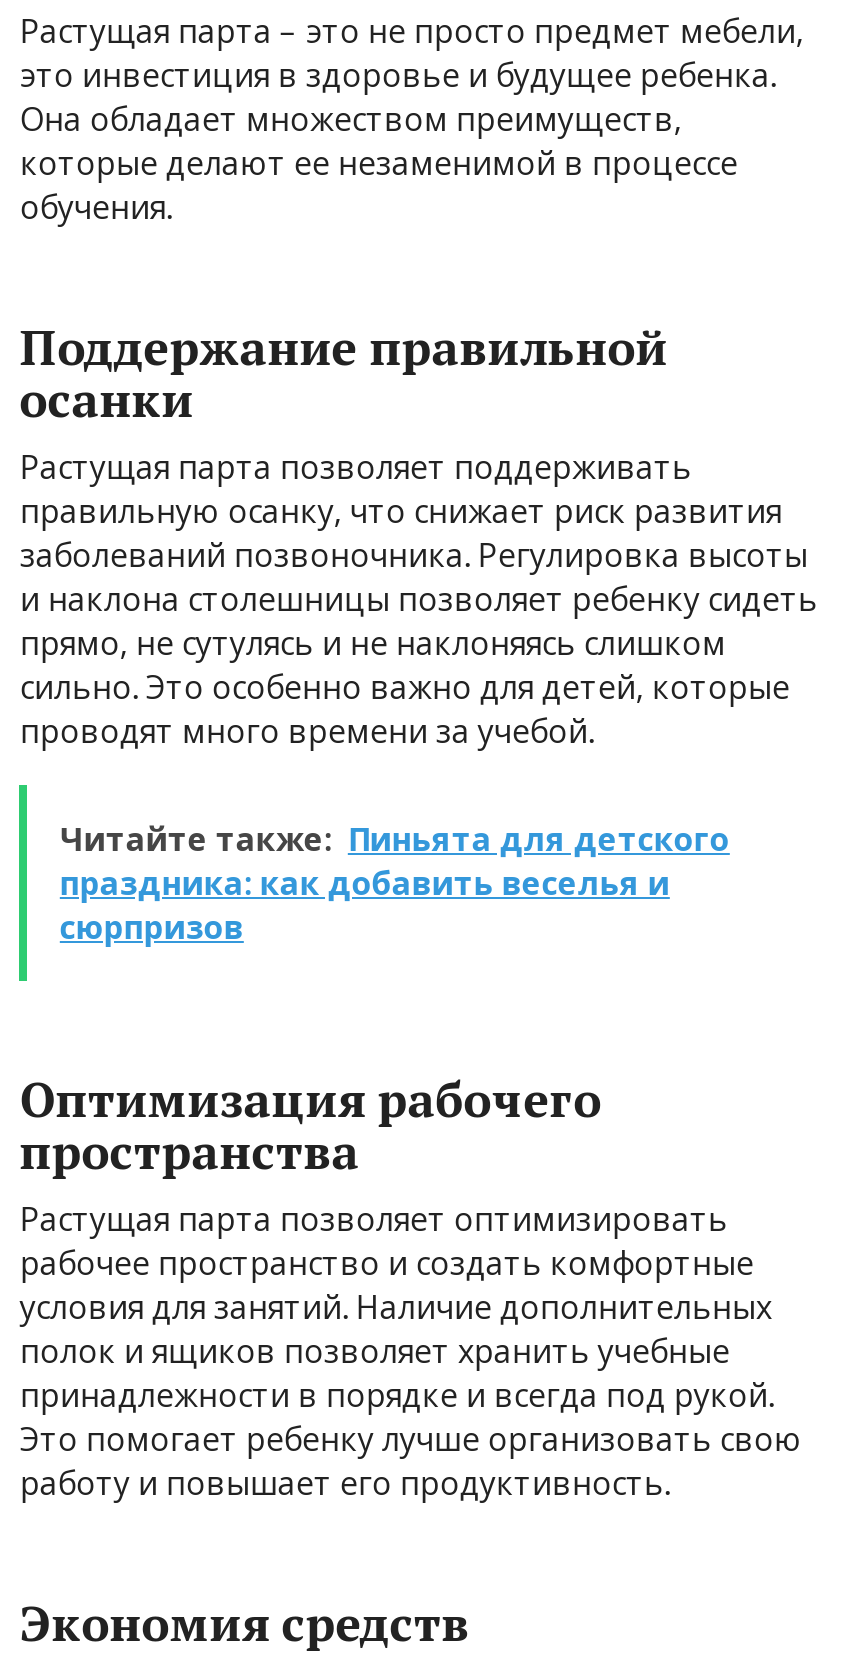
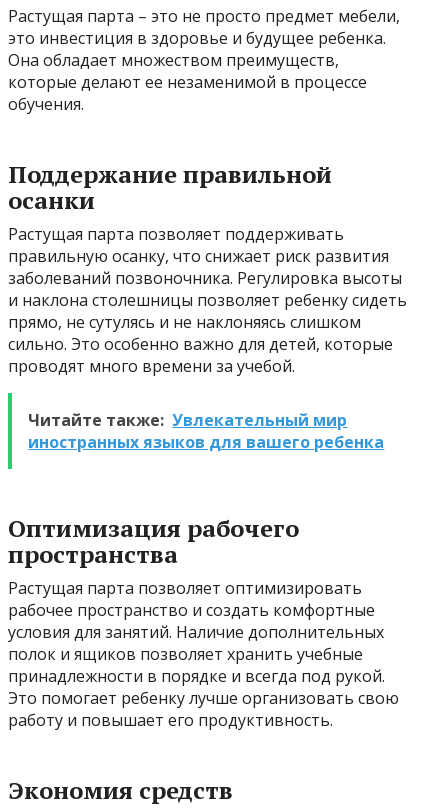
- Читайте также: Пиньята для детского
- праздника: как добавить веселья и
- сюрпризов
+ Читайте также: Увлекательный мир
+ иностранных языков для вашего ребенка
